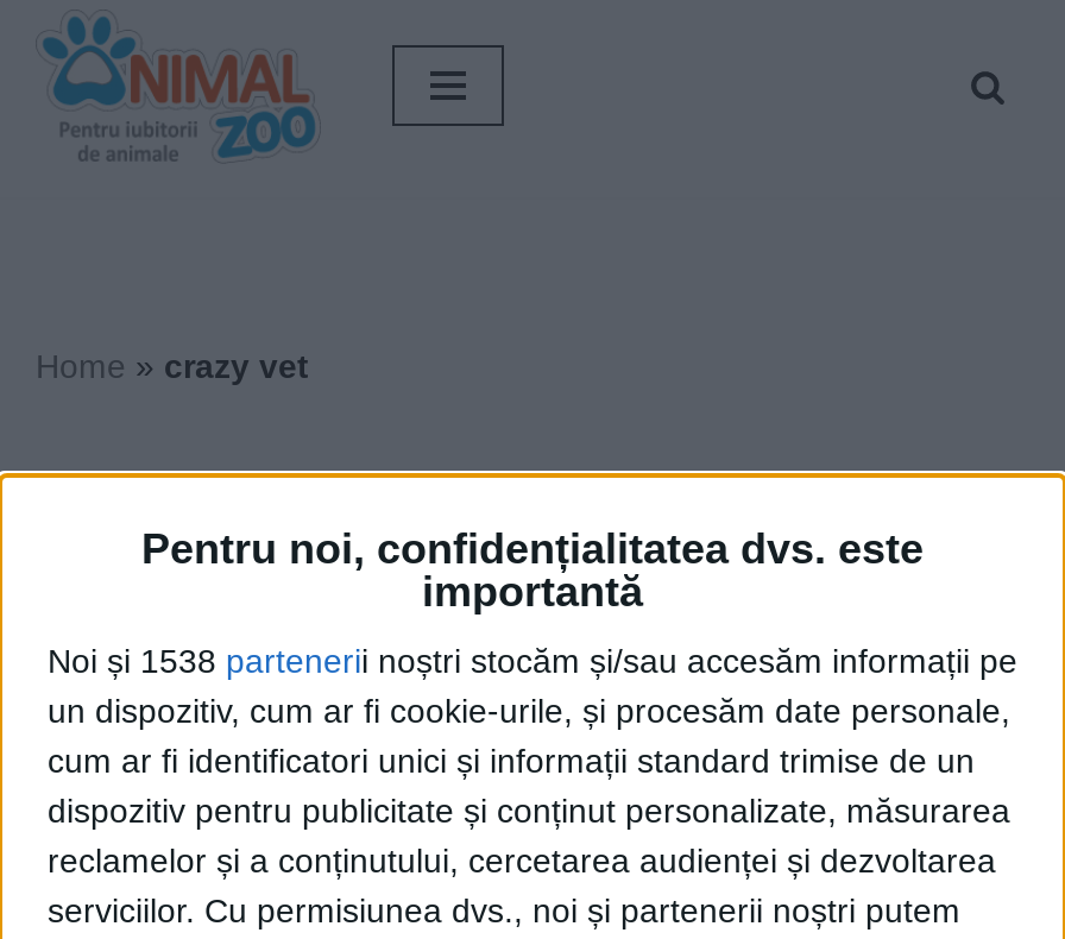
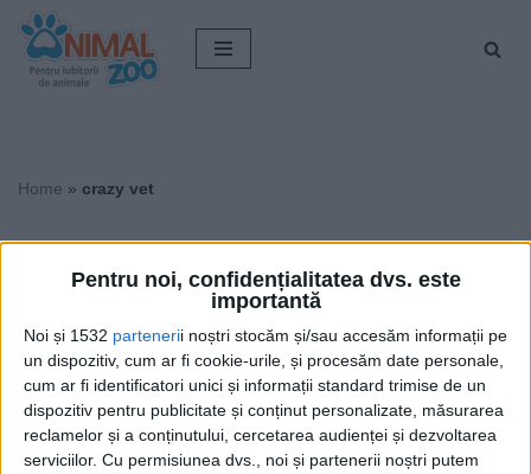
- Noi și 1538 parteneri i noștri stocăm și/sau accesăm informații pe
+ Noi și 1532 parteneri i noștri stocăm și/sau accesăm informații pe
